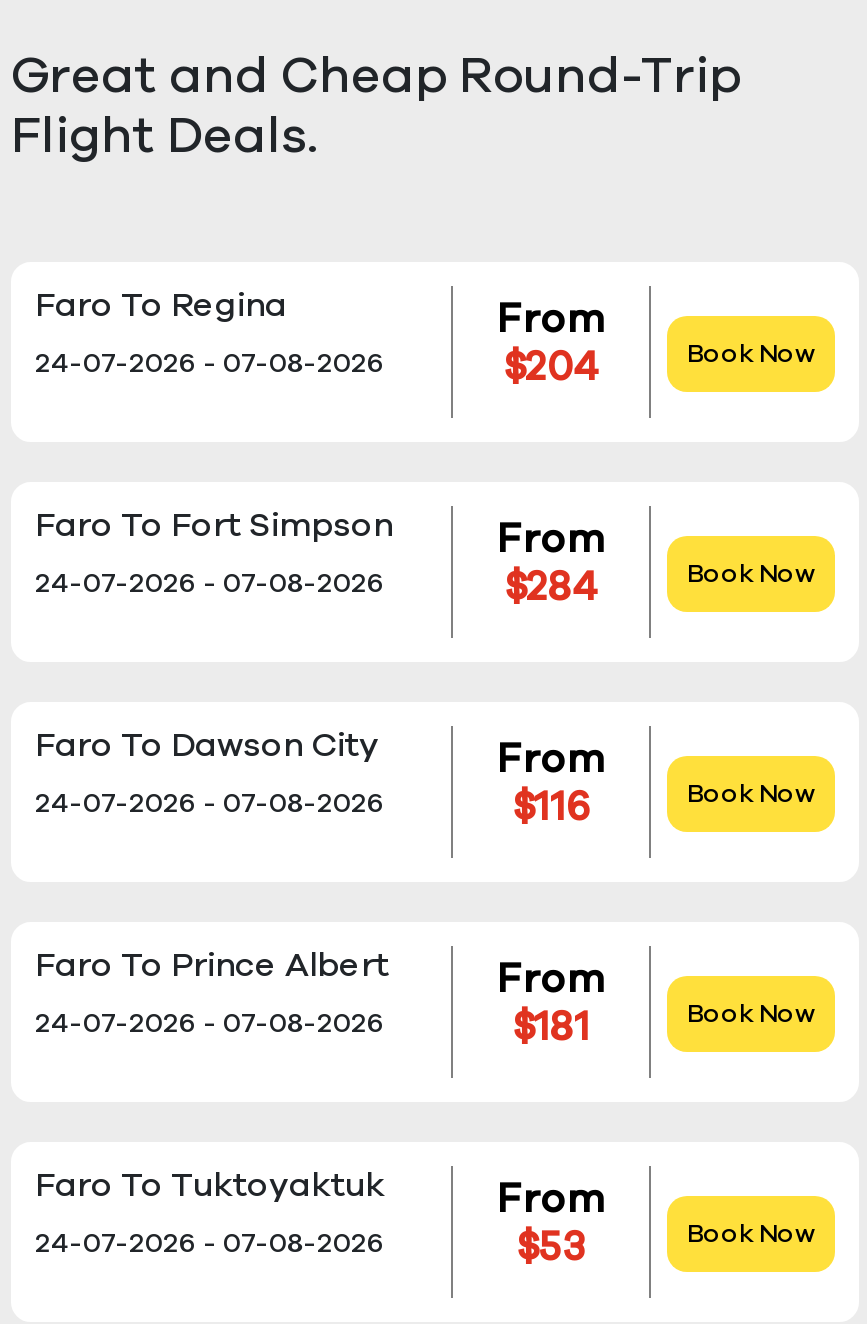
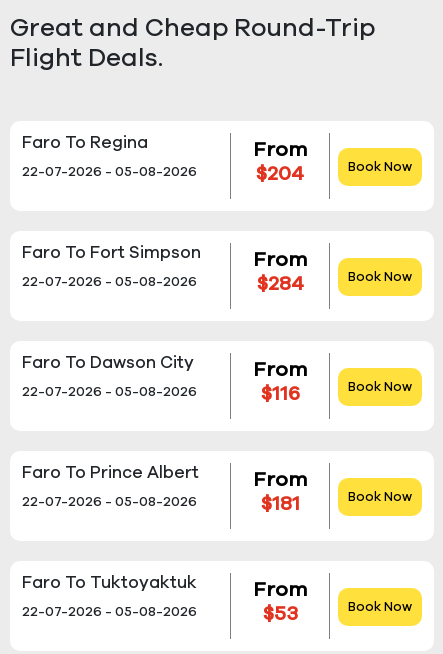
- 24-07-2026 - 07-08-2026
+ 22-07-2026 - 05-08-2026

- 24-07-2026 - 07-08-2026
+ 22-07-2026 - 05-08-2026

- 24-07-2026 - 07-08-2026
+ 22-07-2026 - 05-08-2026

- 24-07-2026 - 07-08-2026
+ 22-07-2026 - 05-08-2026

- 24-07-2026 - 07-08-2026
+ 22-07-2026 - 05-08-2026
